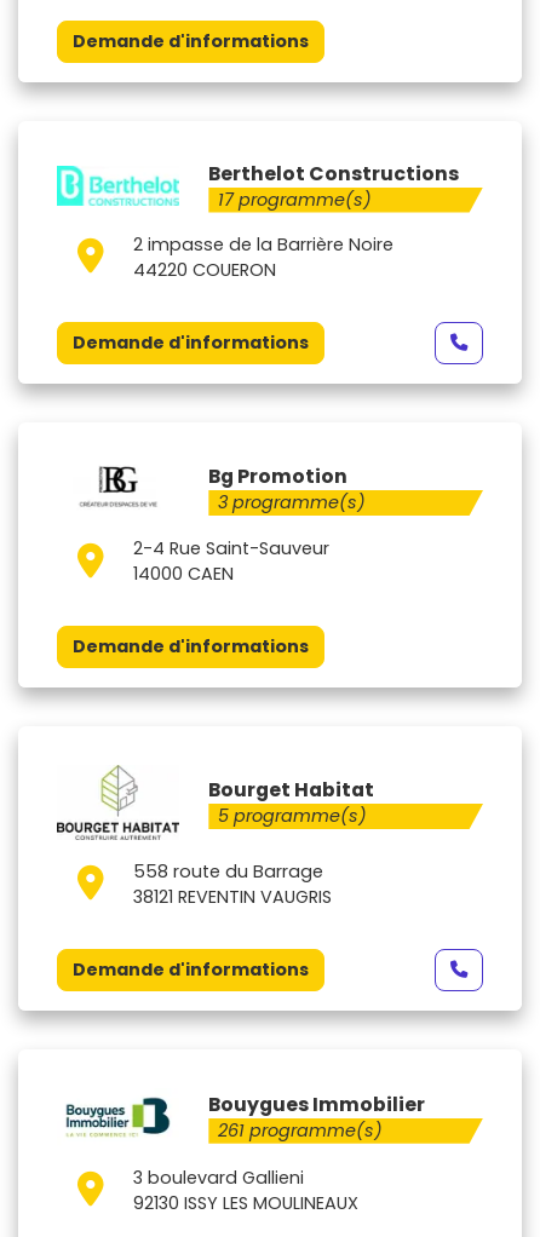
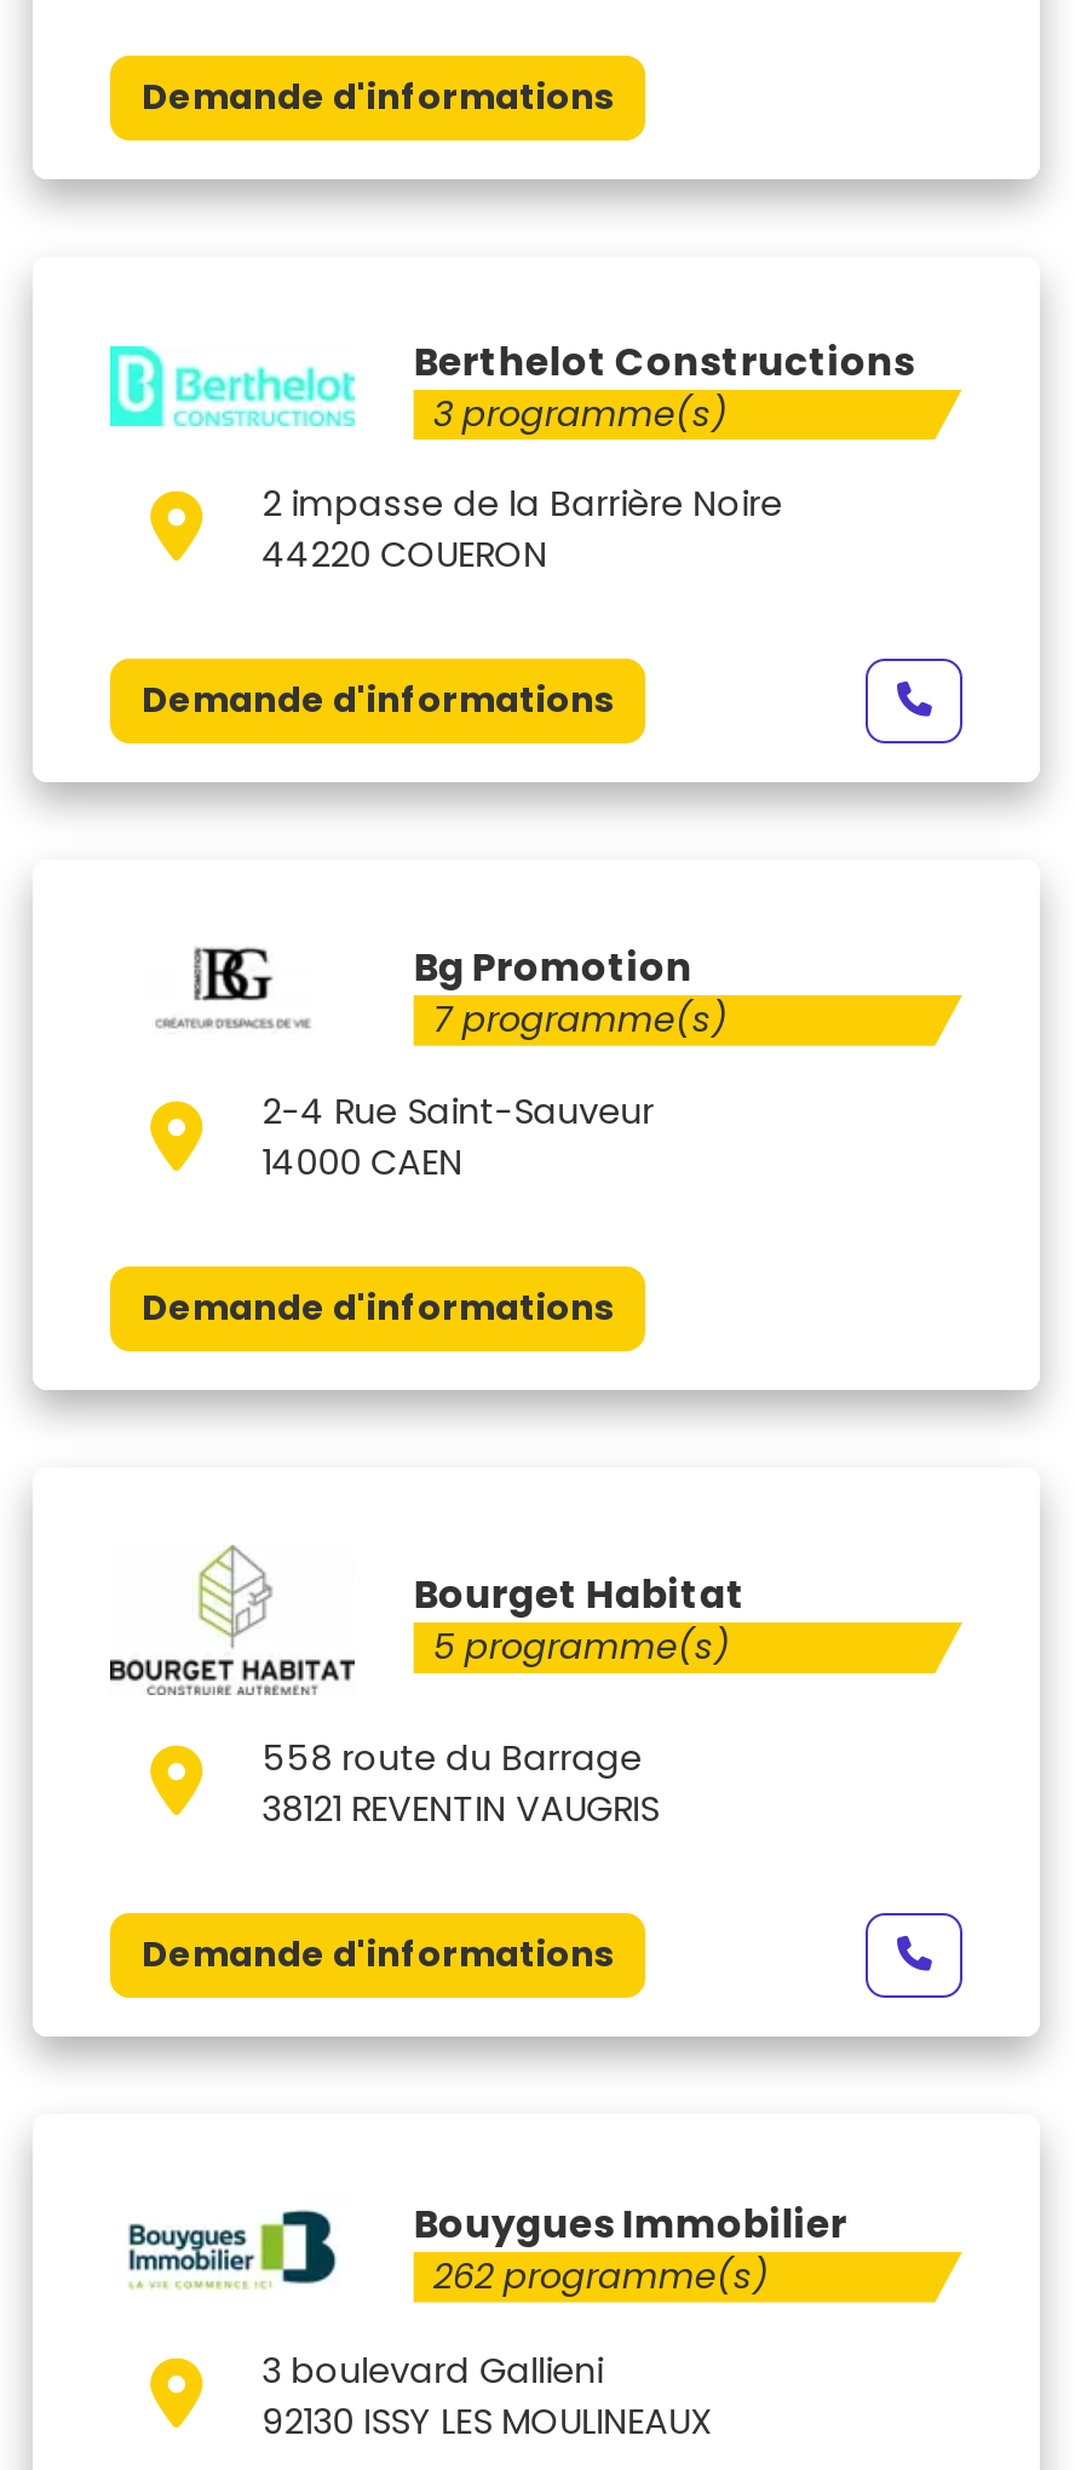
- 17 programme(s)
+ 3 programme(s)

- 3 programme(s)
+ 7 programme(s)

- 261 programme(s)
+ 262 programme(s)
